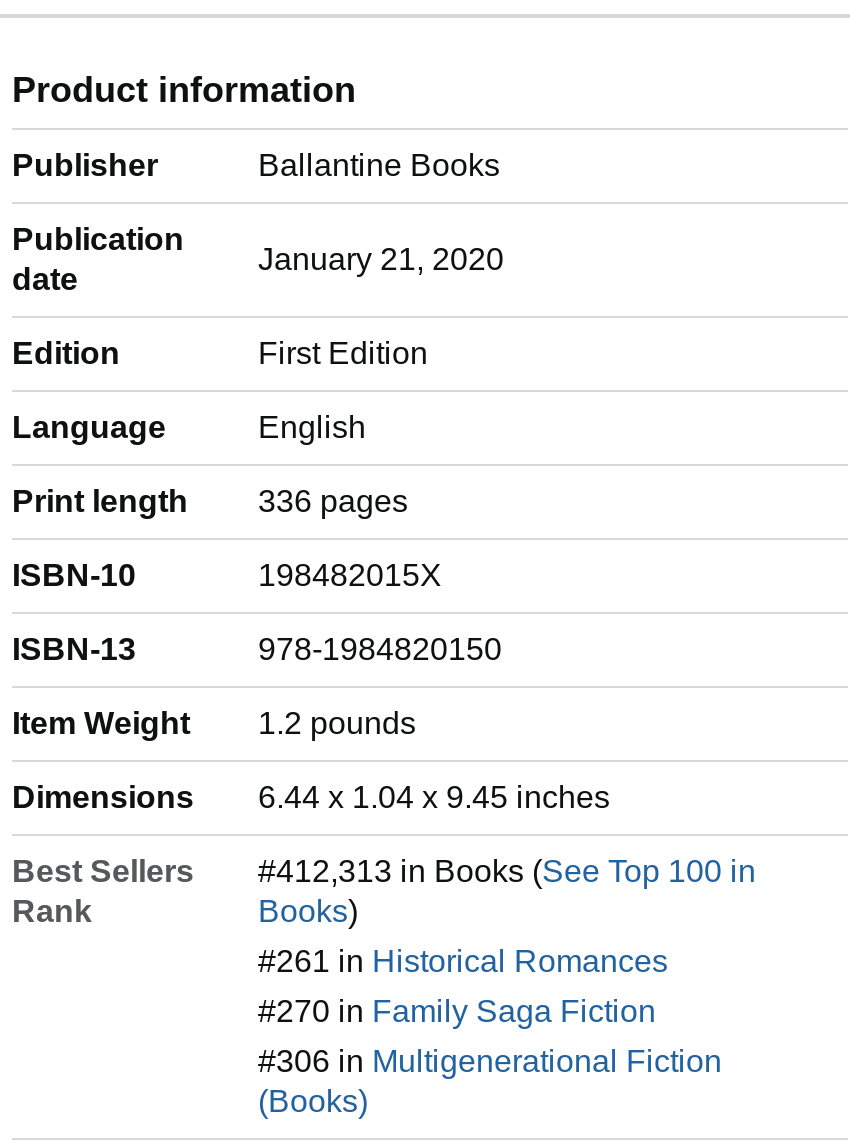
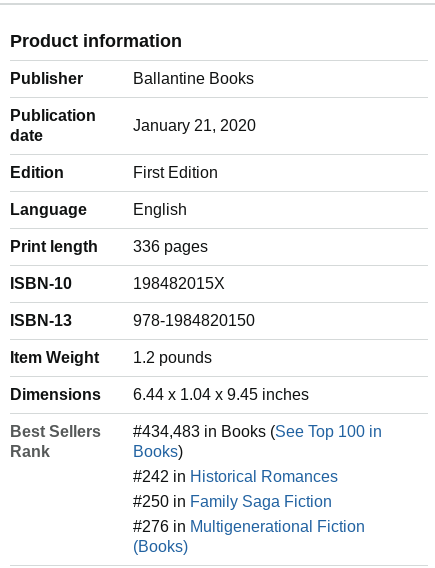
- #412,313 in Books (See Top 100 in
+ #434,483 in Books (See Top 100 in

- #261 in Historical Romances
+ #242 in Historical Romances

- #270 in Family Saga Fiction
+ #250 in Family Saga Fiction

- #306 in Multigenerational Fiction
+ #276 in Multigenerational Fiction
